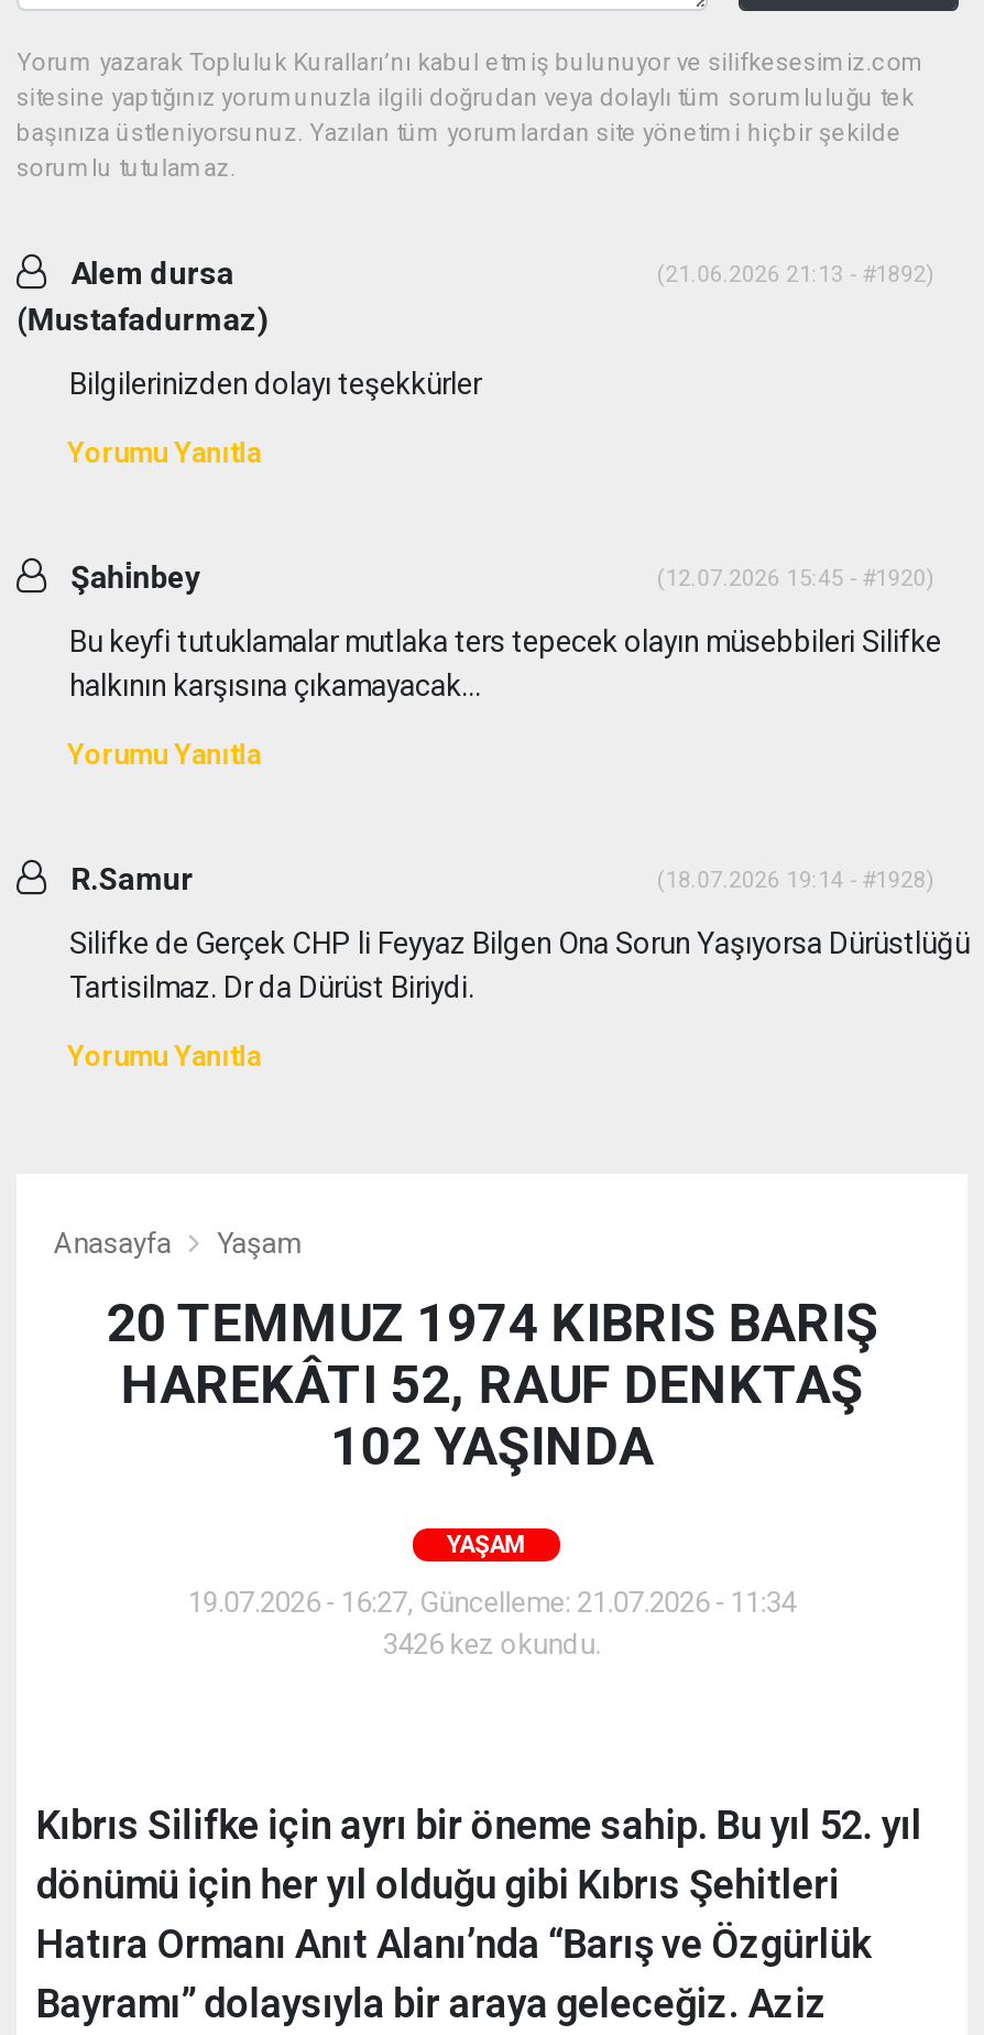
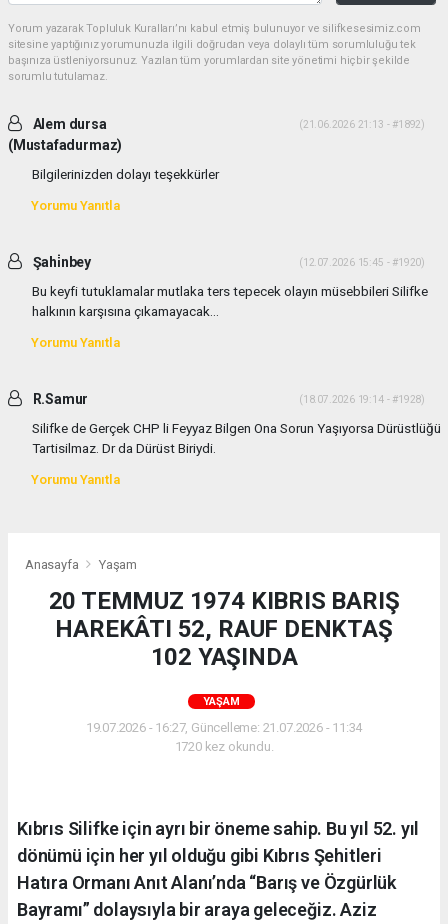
- 3426 kez okundu.
+ 1720 kez okundu.
